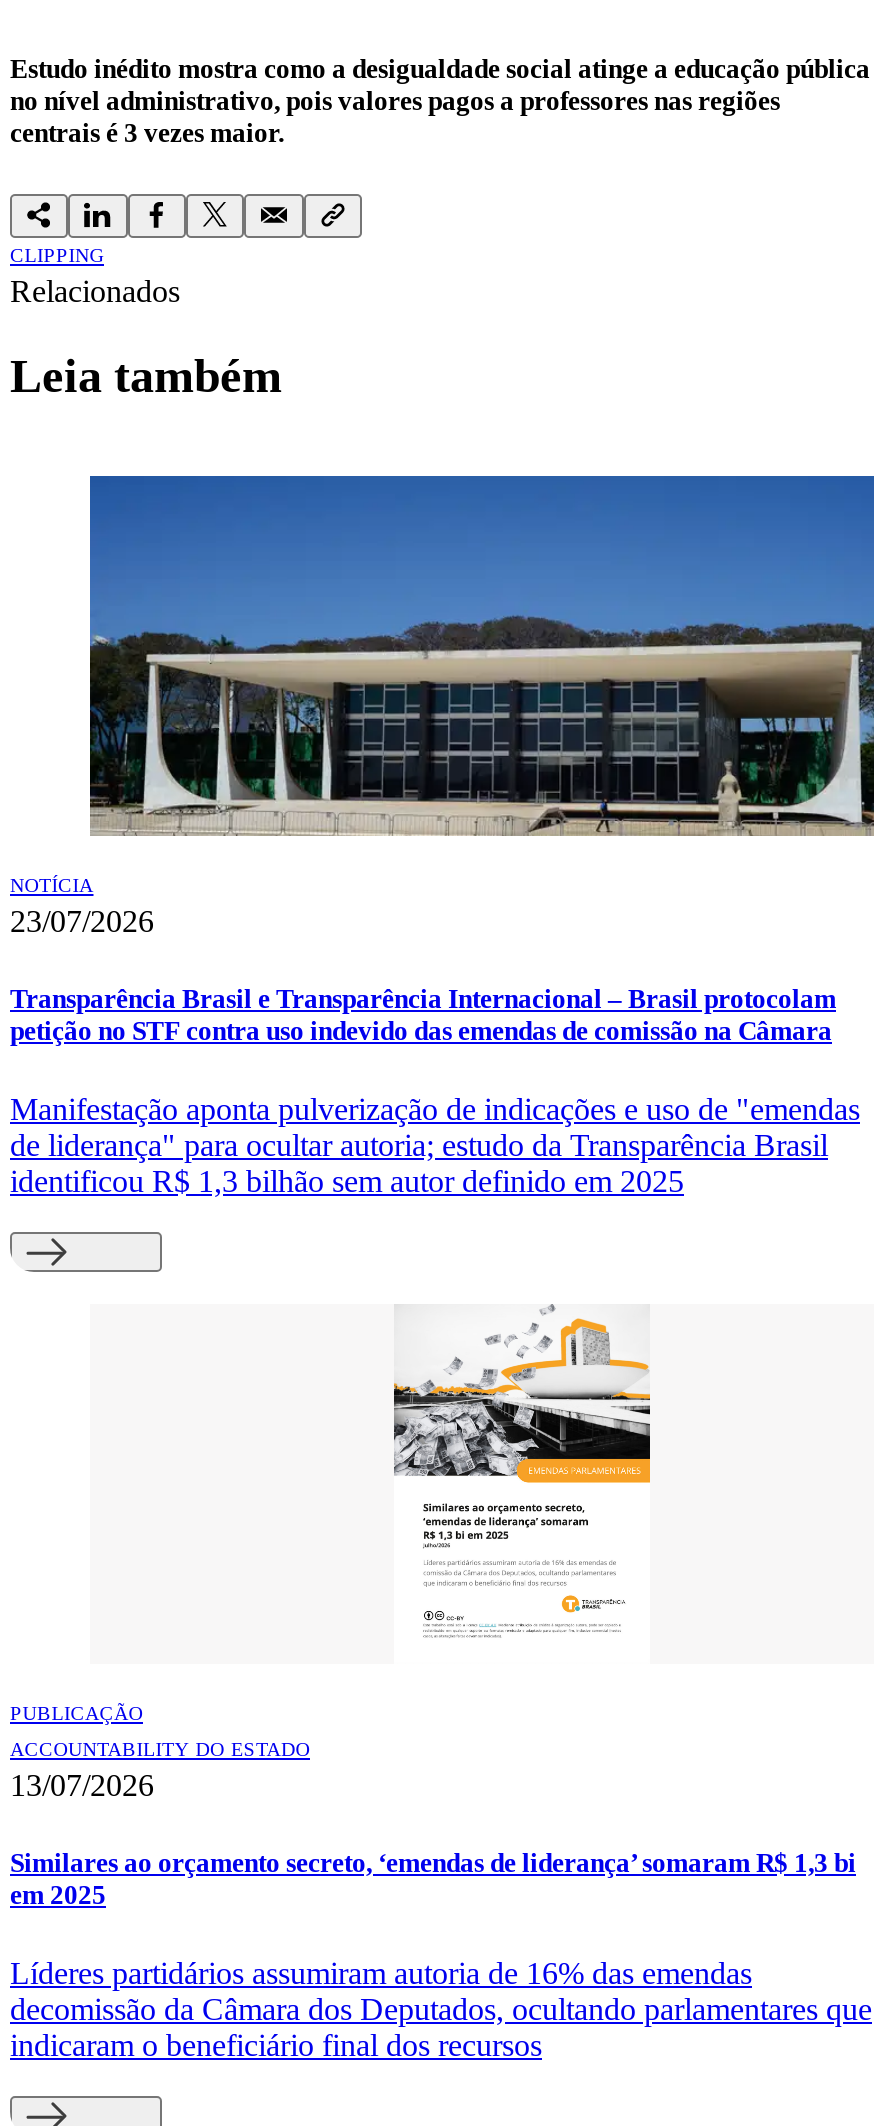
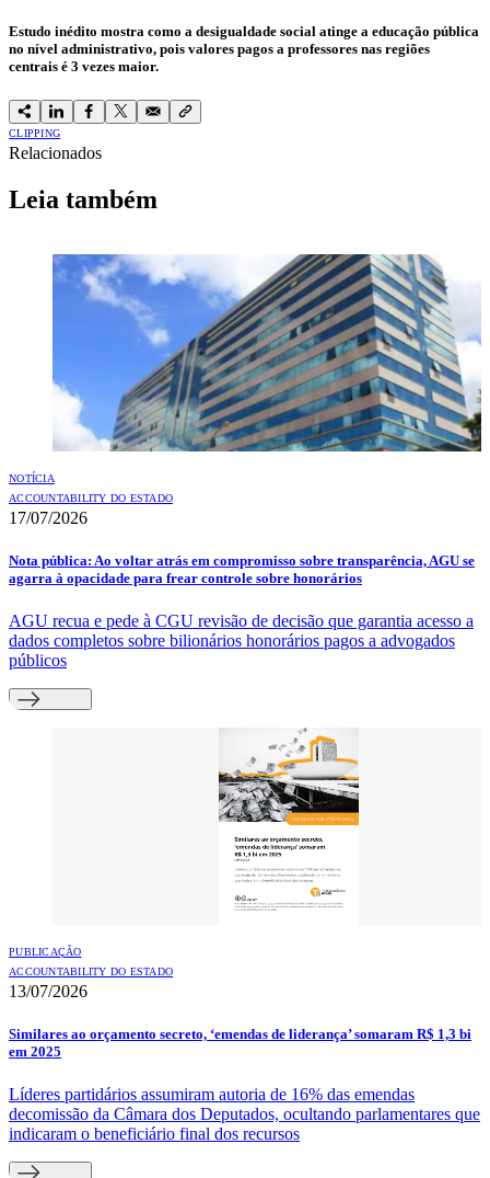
- [image]
- 23/07/2026
+ [image]
+ ACCOUNTABILITY DO ESTADO
+ 17/07/2026

- Transparência Brasil e Transparência Internacional – Brasil protocolam
- petição no STF contra uso indevido das emendas de comissão na Câmara
+ Nota pública: Ao voltar atrás em compromisso sobre transparência, AGU se
+ agarra à opacidade para frear controle sobre honorários

- Manifestação aponta pulverização de indicações e uso de "emendas
- de liderança" para ocultar autoria; estudo da Transparência Brasil
- identificou R$ 1,3 bilhão sem autor definido em 2025
+ AGU recua e pede à CGU revisão de decisão que garantia acesso a
+ dados completos sobre bilionários honorários pagos a advogados
+ públicos
